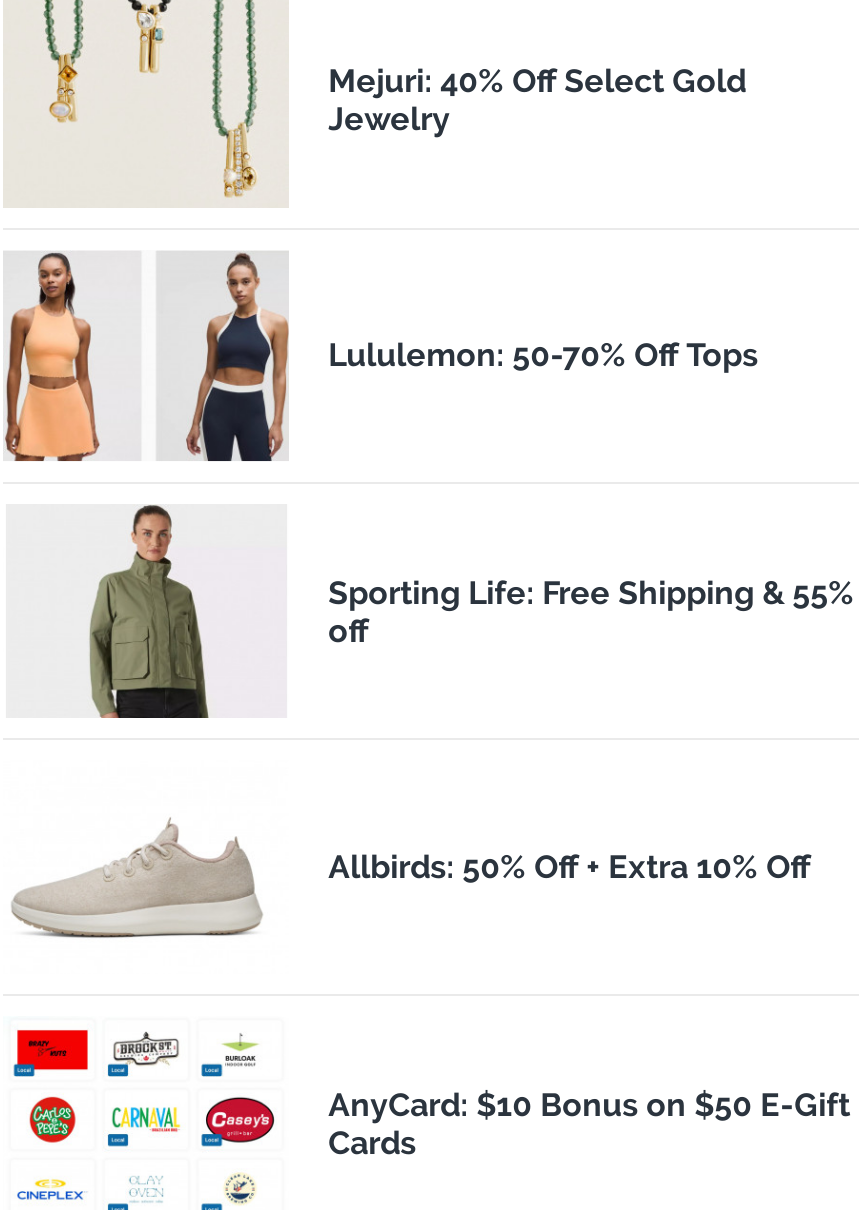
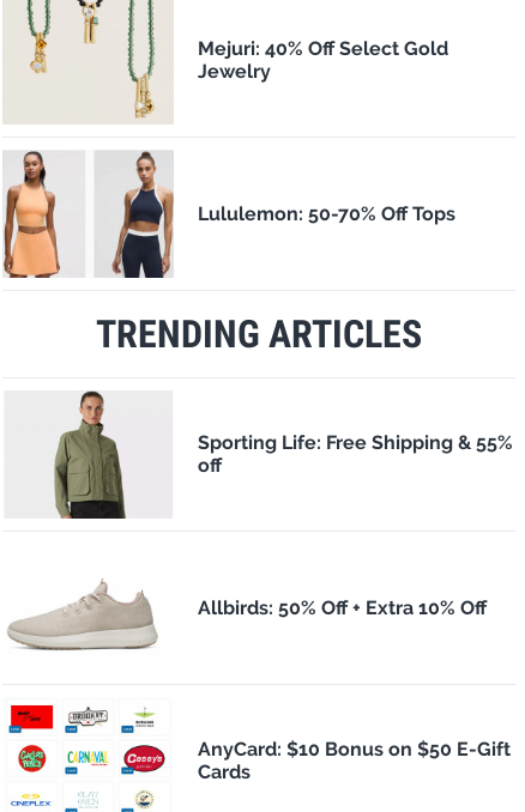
+ TRENDING ARTICLES
